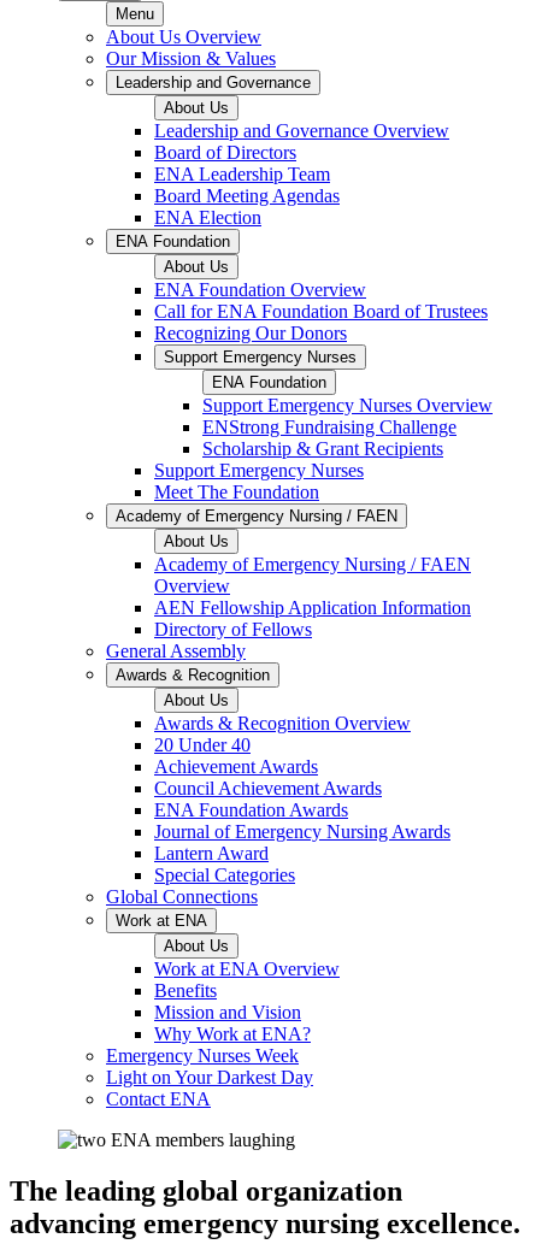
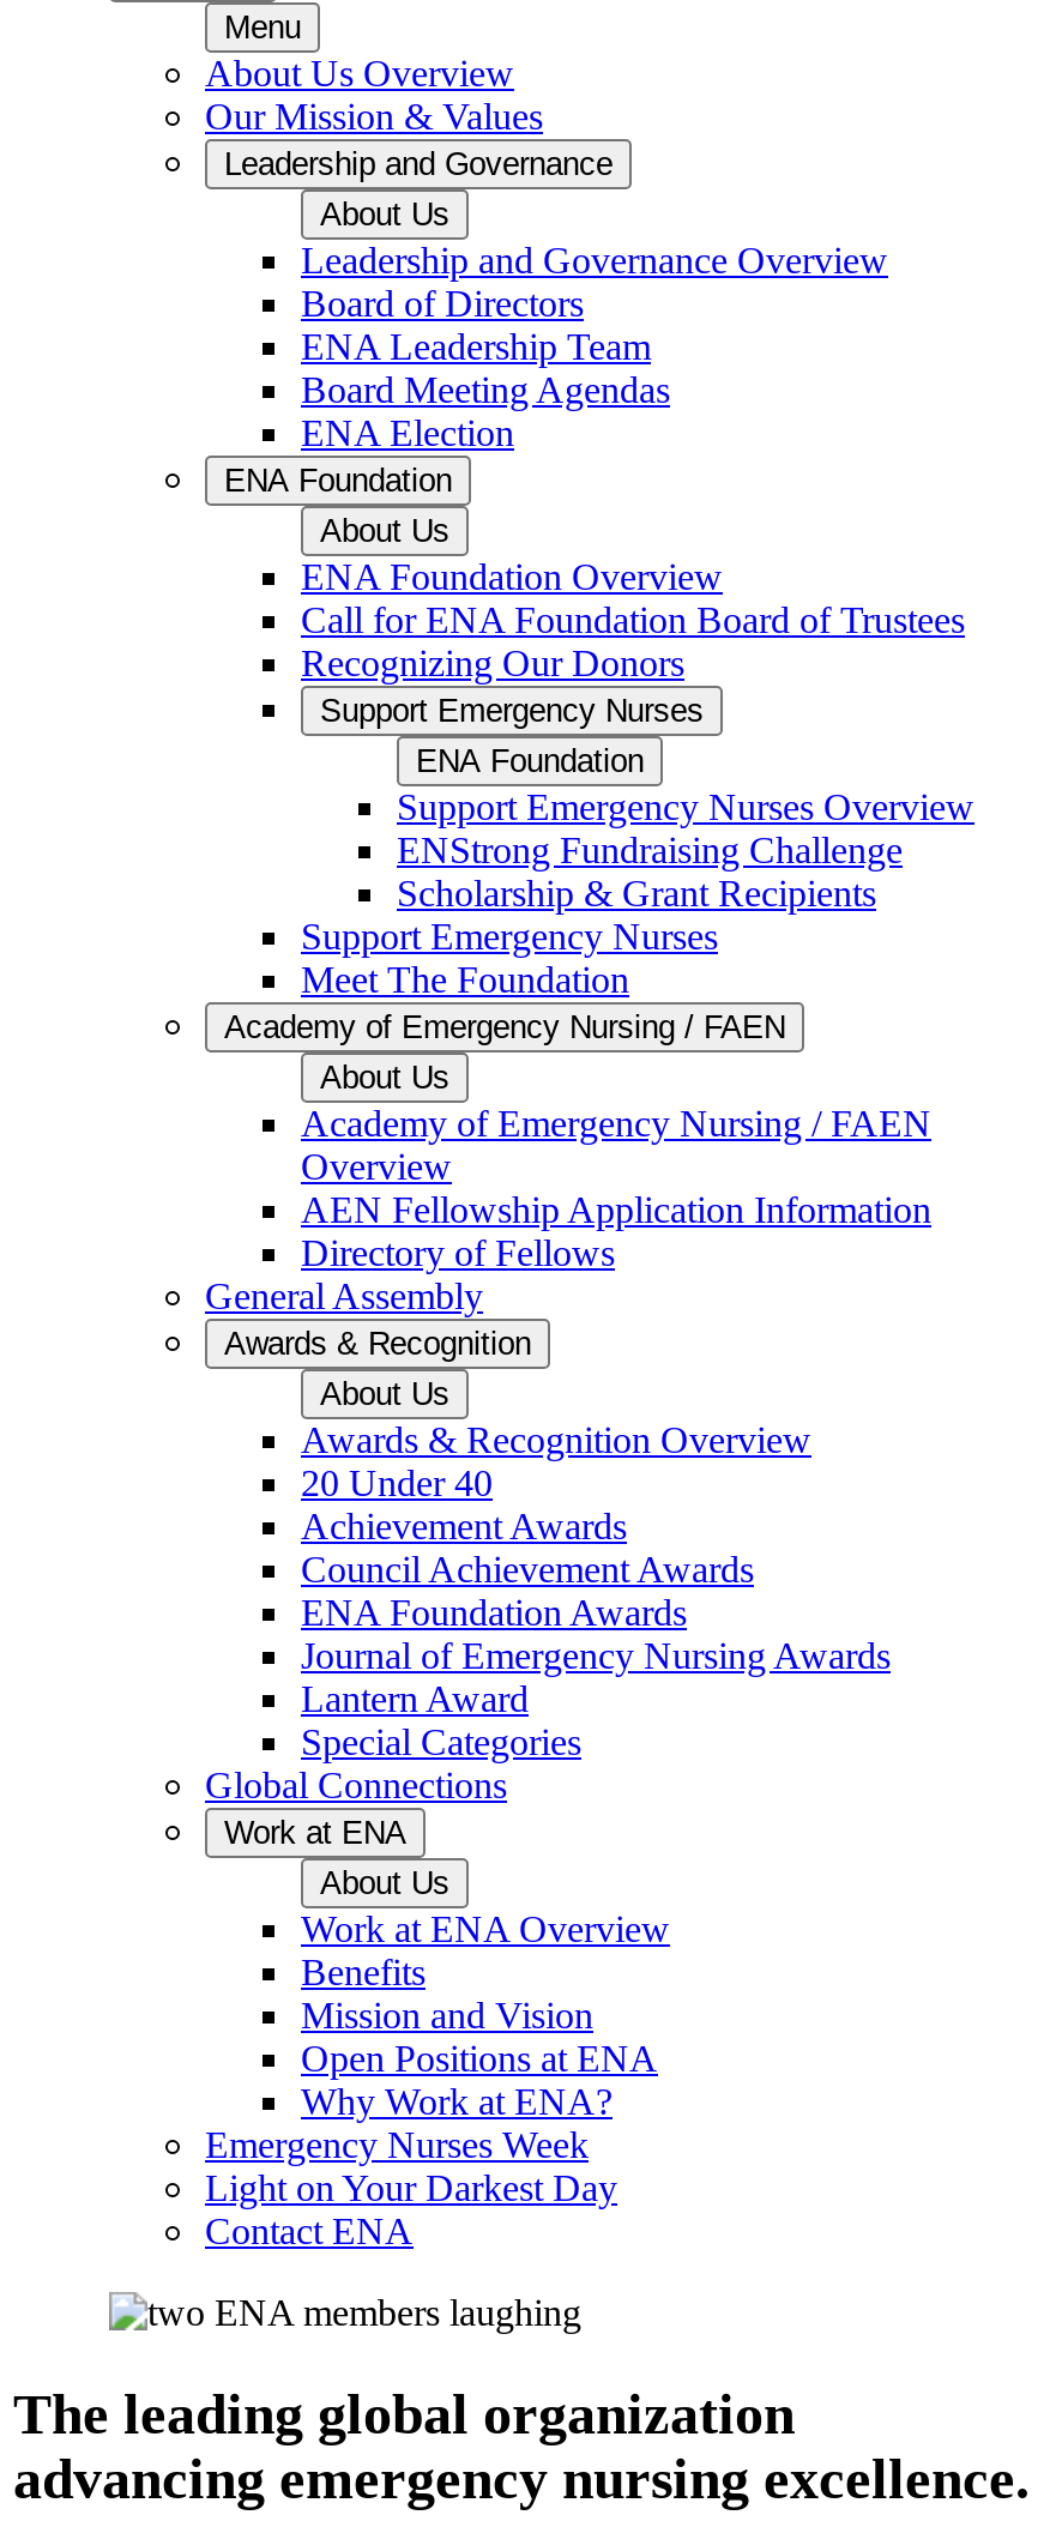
+ Open Positions at ENA
